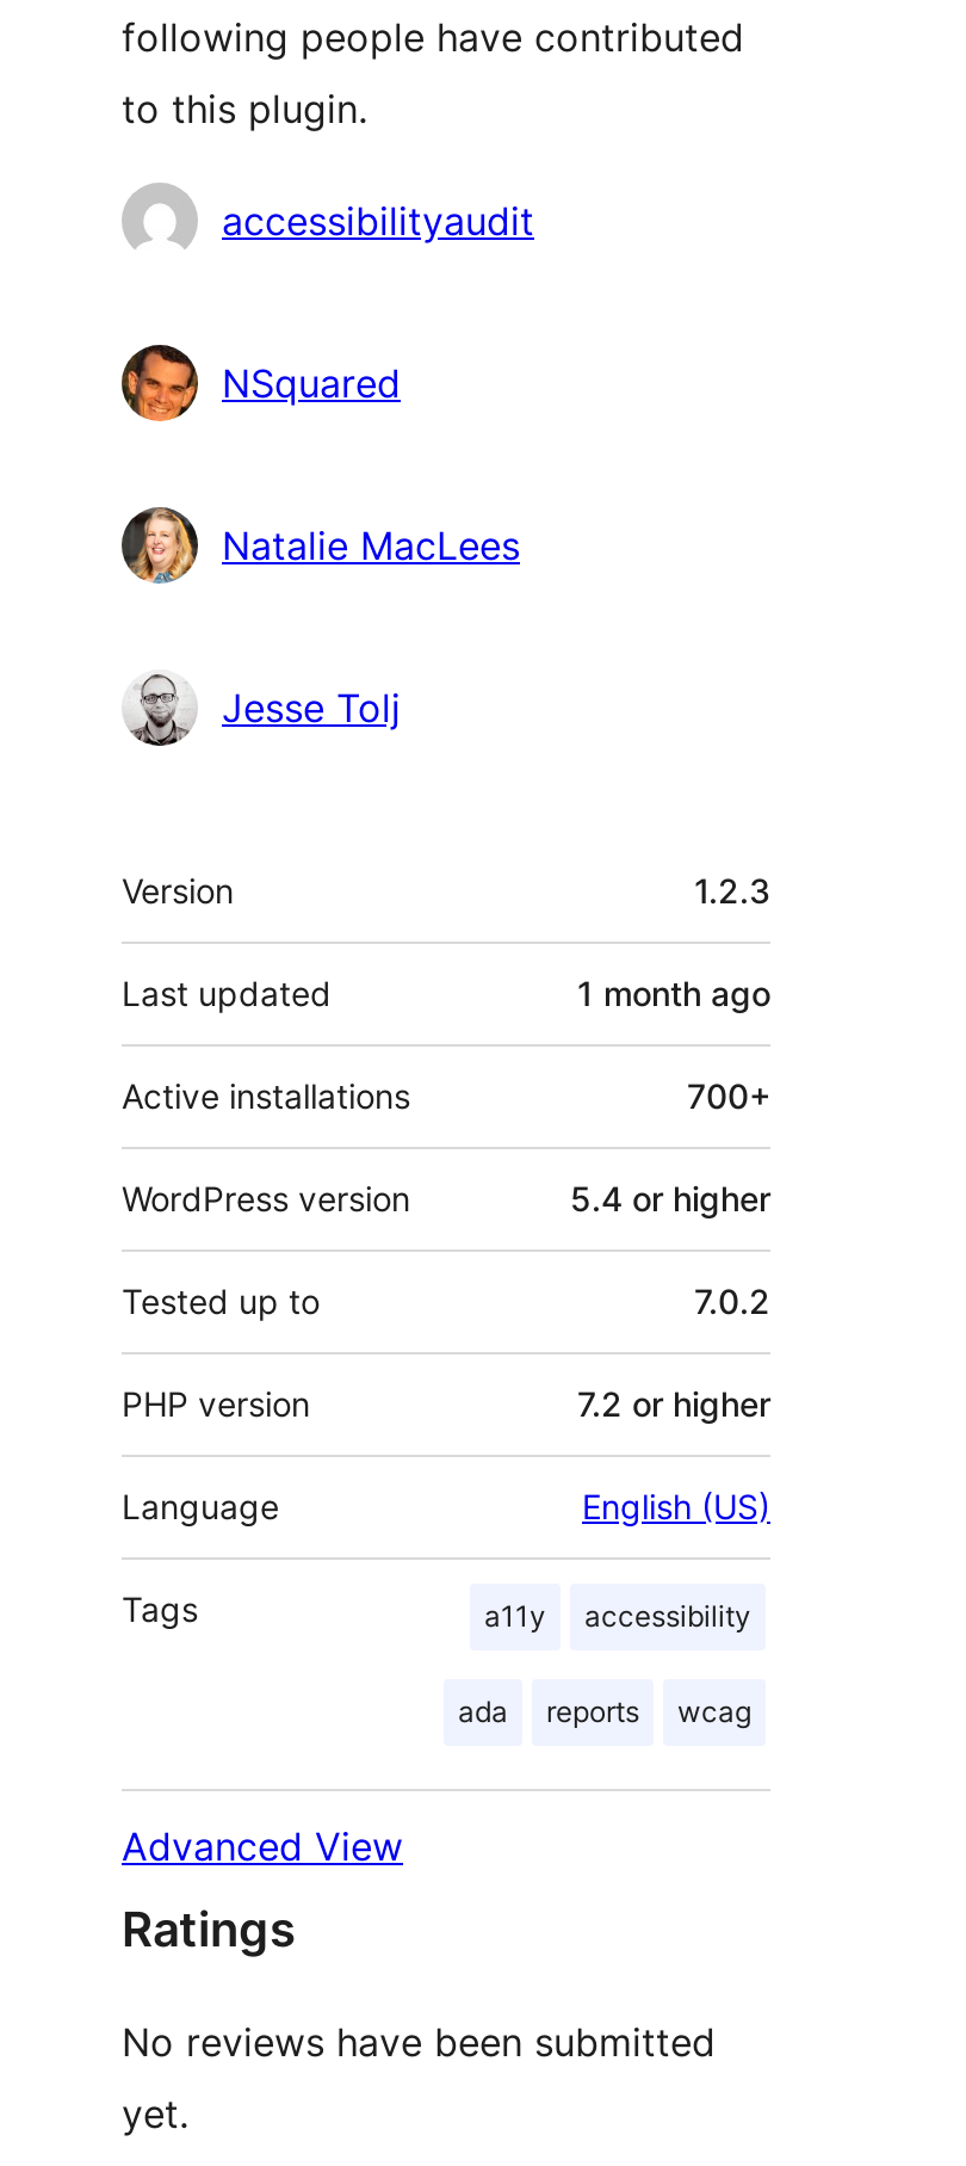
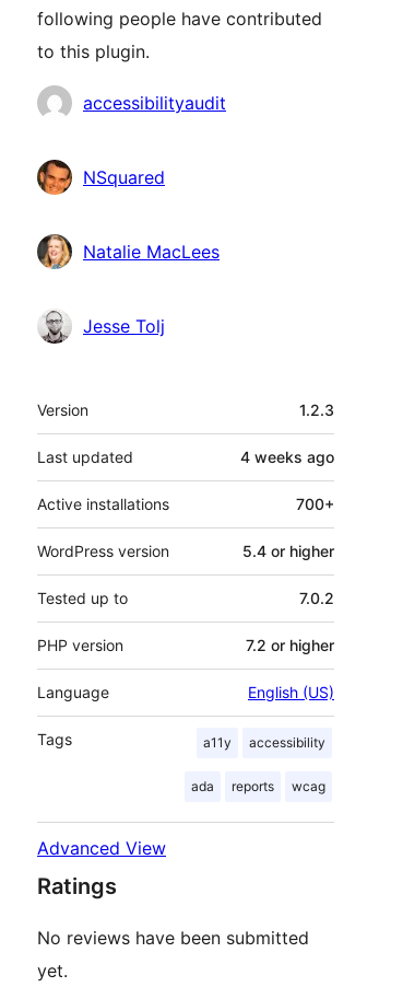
- 1 month ago
+ 4 weeks ago
